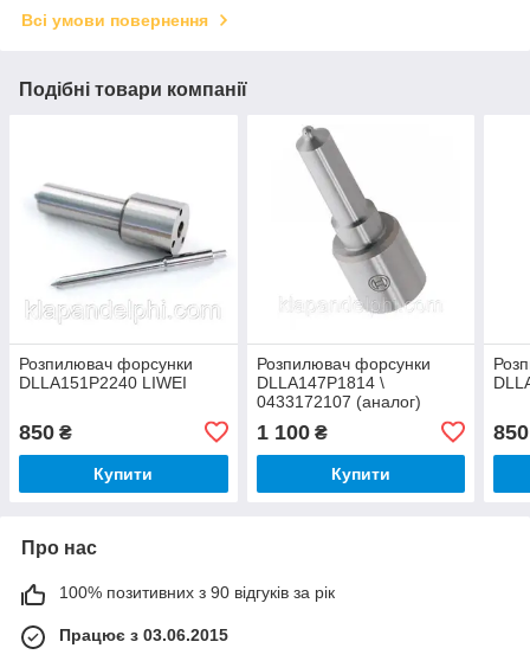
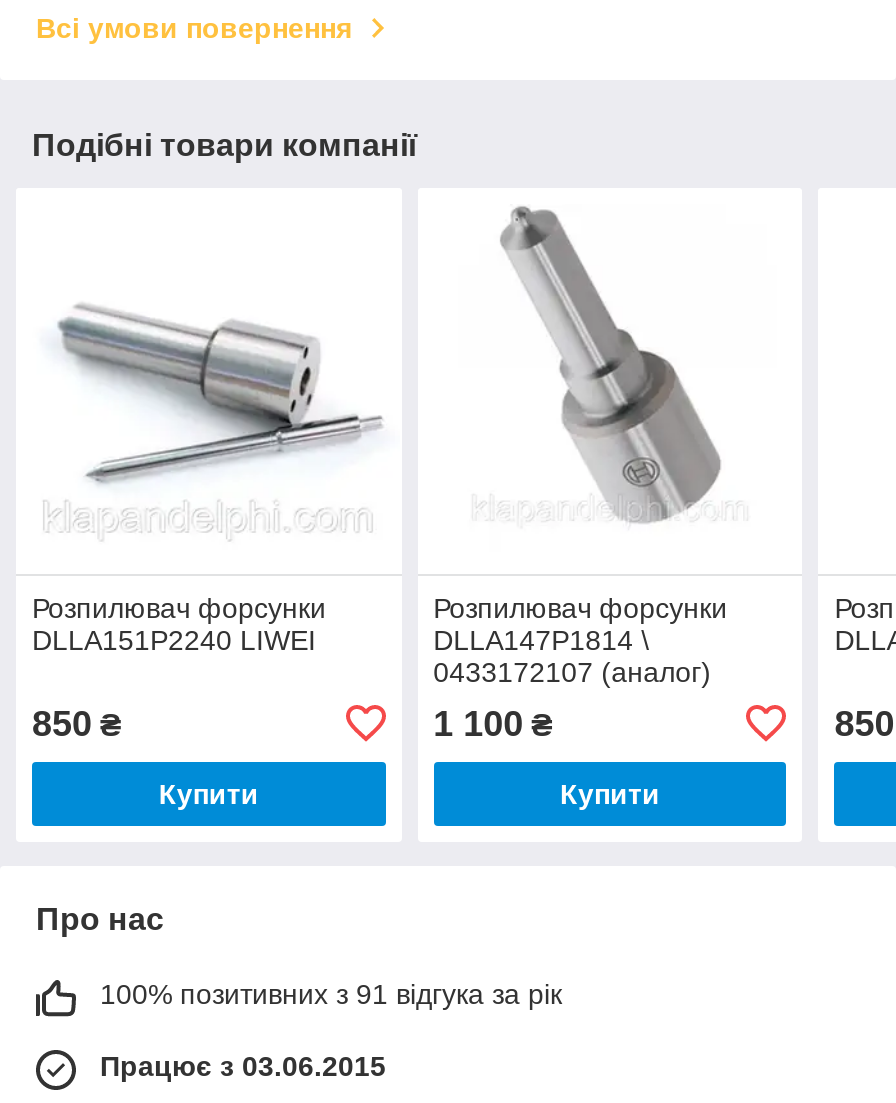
- 100% позитивних з 90 відгуків за рік
+ 100% позитивних з 91 відгука за рік
